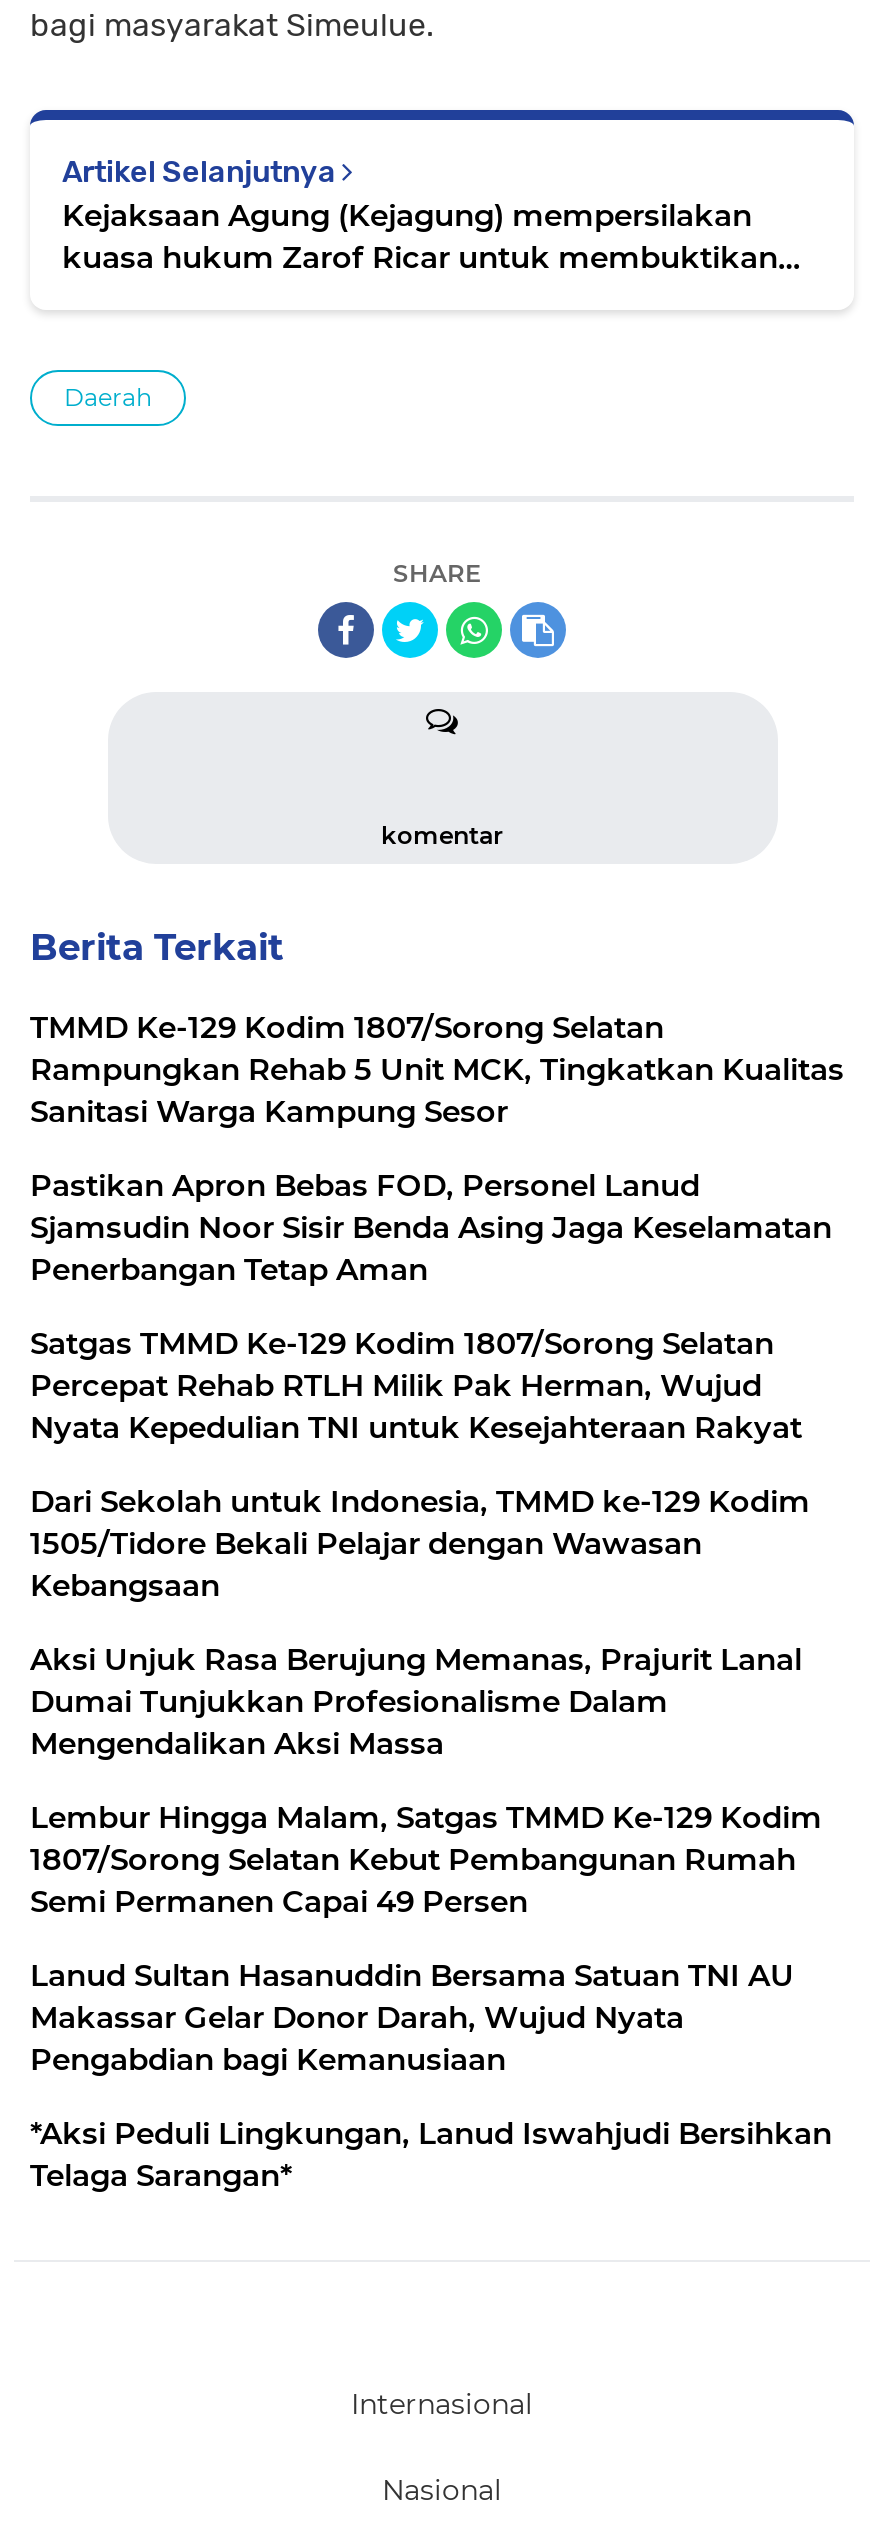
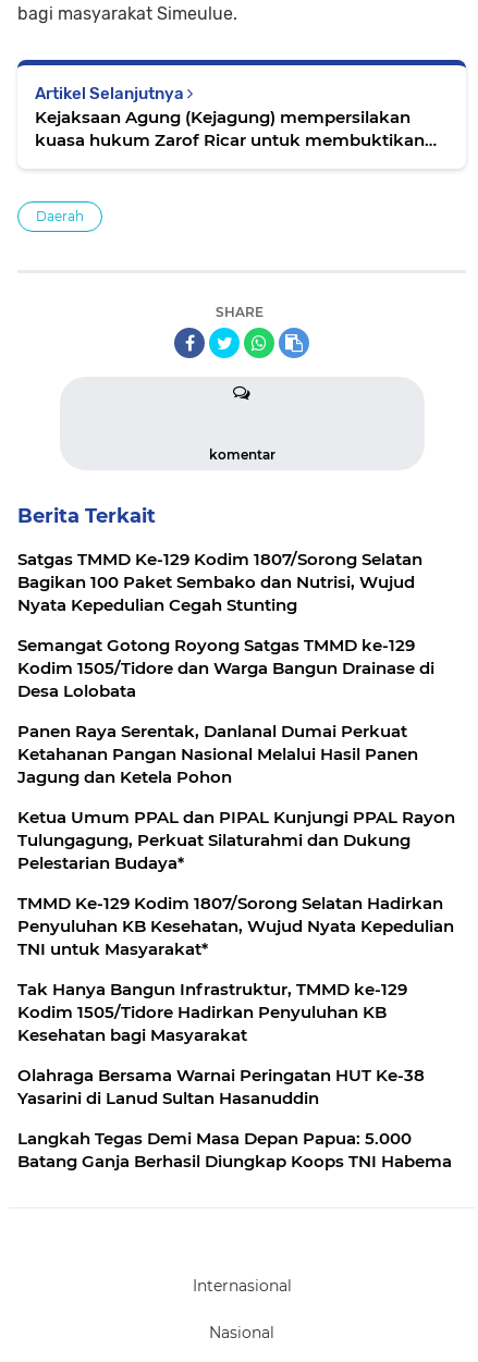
- TMMD Ke-129 Kodim 1807/Sorong Selatan
- Rampungkan Rehab 5 Unit MCK, Tingkatkan Kualitas
- Sanitasi Warga Kampung Sesor
- Pastikan Apron Bebas FOD, Personel Lanud
- Sjamsudin Noor Sisir Benda Asing Jaga Keselamatan
- Penerbangan Tetap Aman

moved up: Satgas TMMD Ke-129 Kodim 1807/Sorong Selatan

- Percepat Rehab RTLH Milik Pak Herman, Wujud
- Nyata Kepedulian TNI untuk Kesejahteraan Rakyat
- Dari Sekolah untuk Indonesia, TMMD ke-129 Kodim
- 1505/Tidore Bekali Pelajar dengan Wawasan
- Kebangsaan
- Aksi Unjuk Rasa Berujung Memanas, Prajurit Lanal
- Dumai Tunjukkan Profesionalisme Dalam
- Mengendalikan Aksi Massa
- Lembur Hingga Malam, Satgas TMMD Ke-129 Kodim
- 1807/Sorong Selatan Kebut Pembangunan Rumah
- Semi Permanen Capai 49 Persen
- Lanud Sultan Hasanuddin Bersama Satuan TNI AU
- Makassar Gelar Donor Darah, Wujud Nyata
- Pengabdian bagi Kemanusiaan
- *Aksi Peduli Lingkungan, Lanud Iswahjudi Bersihkan
- Telaga Sarangan*
+ Bagikan 100 Paket Sembako dan Nutrisi, Wujud
+ Nyata Kepedulian Cegah Stunting
+ Semangat Gotong Royong Satgas TMMD ke-129
+ Kodim 1505/Tidore dan Warga Bangun Drainase di
+ Desa Lolobata
+ Panen Raya Serentak, Danlanal Dumai Perkuat
+ Ketahanan Pangan Nasional Melalui Hasil Panen
+ Jagung dan Ketela Pohon
+ Ketua Umum PPAL dan PIPAL Kunjungi PPAL Rayon
+ Tulungagung, Perkuat Silaturahmi dan Dukung
+ Pelestarian Budaya*
+ TMMD Ke-129 Kodim 1807/Sorong Selatan Hadirkan
+ Penyuluhan KB Kesehatan, Wujud Nyata Kepedulian
+ TNI untuk Masyarakat*
+ Tak Hanya Bangun Infrastruktur, TMMD ke-129
+ Kodim 1505/Tidore Hadirkan Penyuluhan KB
+ Kesehatan bagi Masyarakat
+ Olahraga Bersama Warnai Peringatan HUT Ke-38
+ Yasarini di Lanud Sultan Hasanuddin
+ Langkah Tegas Demi Masa Depan Papua: 5.000
+ Batang Ganja Berhasil Diungkap Koops TNI Habema
